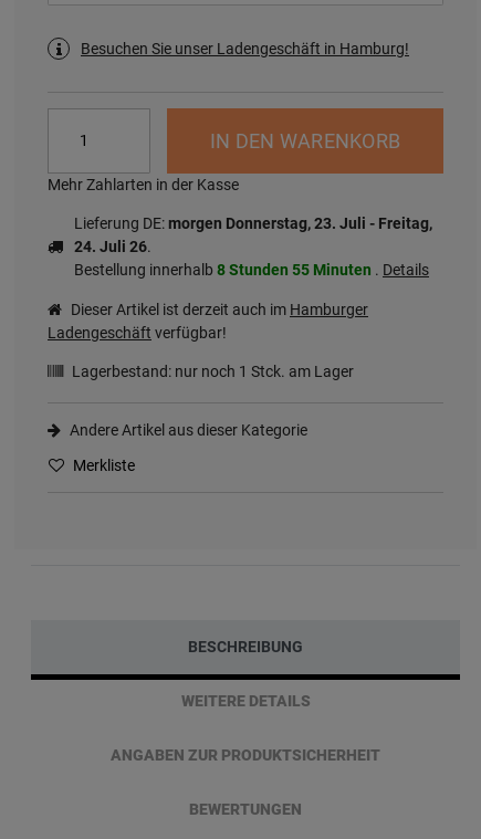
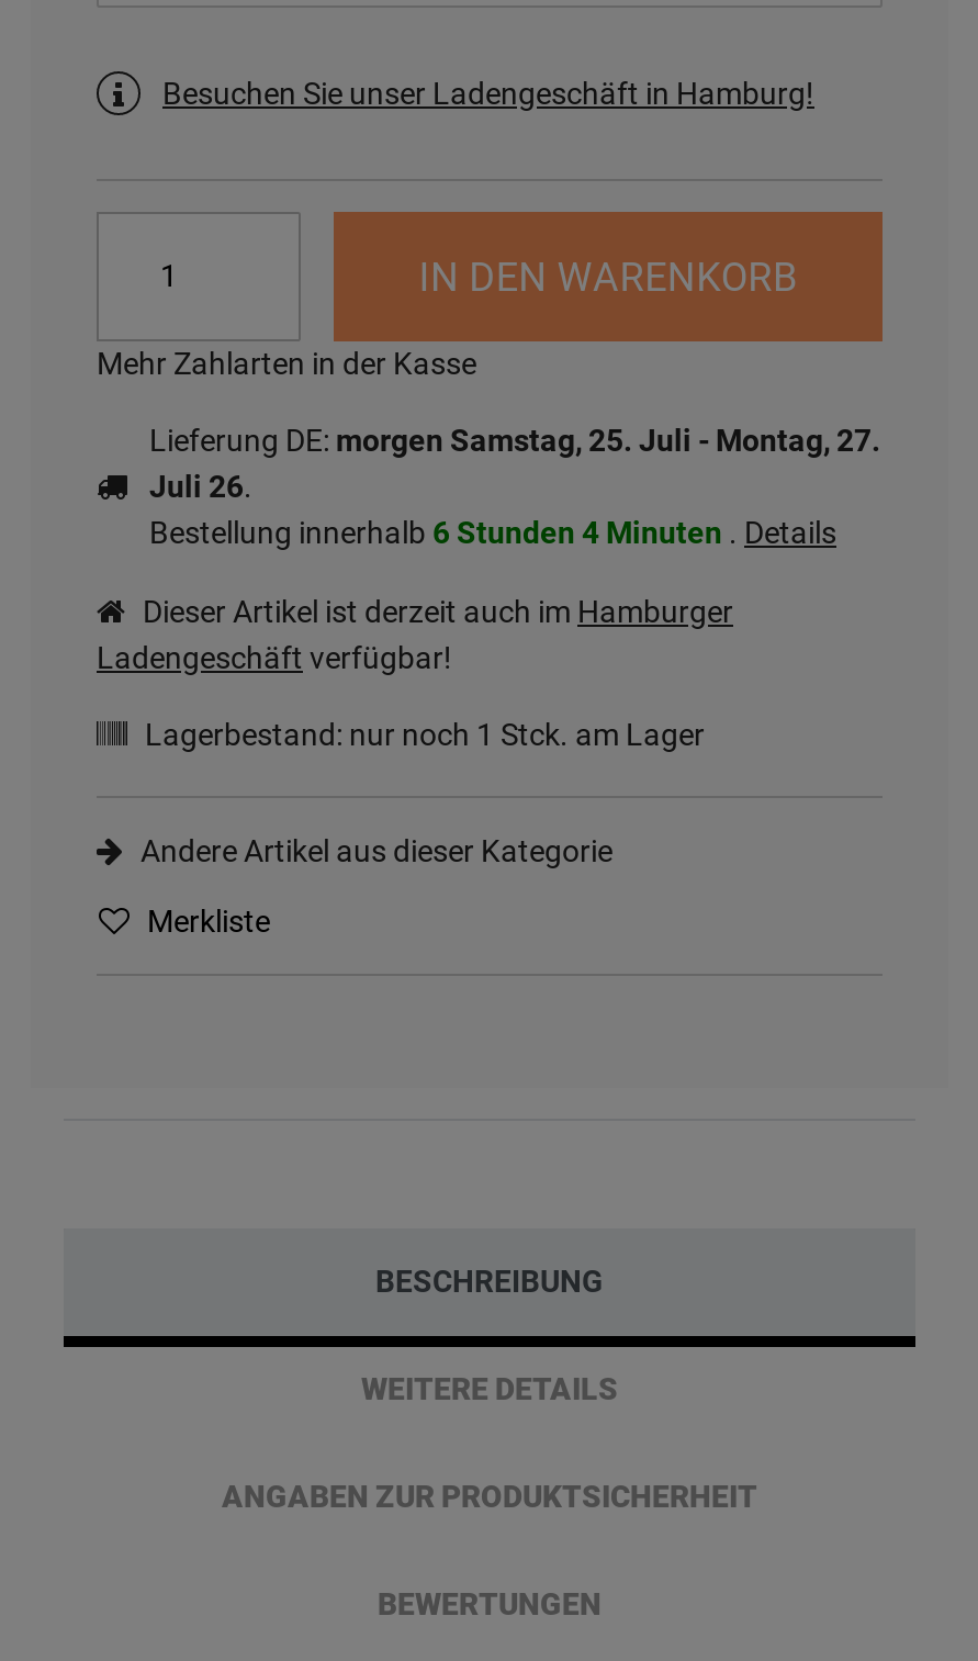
- Lieferung DE: morgen Donnerstag, 23. Juli - Freitag,
- 24. Juli 26.
- Bestellung innerhalb 8 Stunden 55 Minuten . Details
+ Lieferung DE: morgen Samstag, 25. Juli - Montag, 27.
+ Juli 26.
+ Bestellung innerhalb 6 Stunden 4 Minuten . Details
